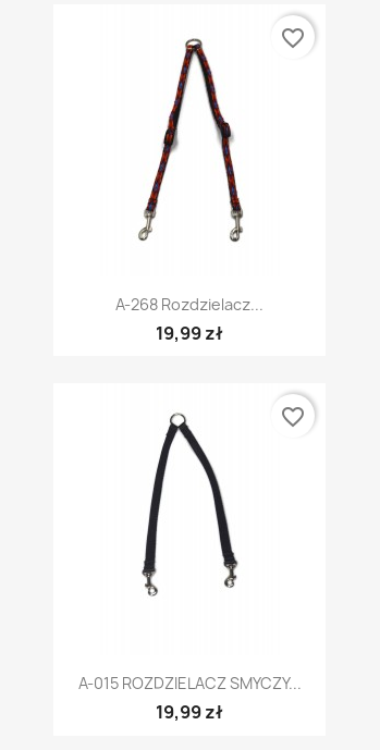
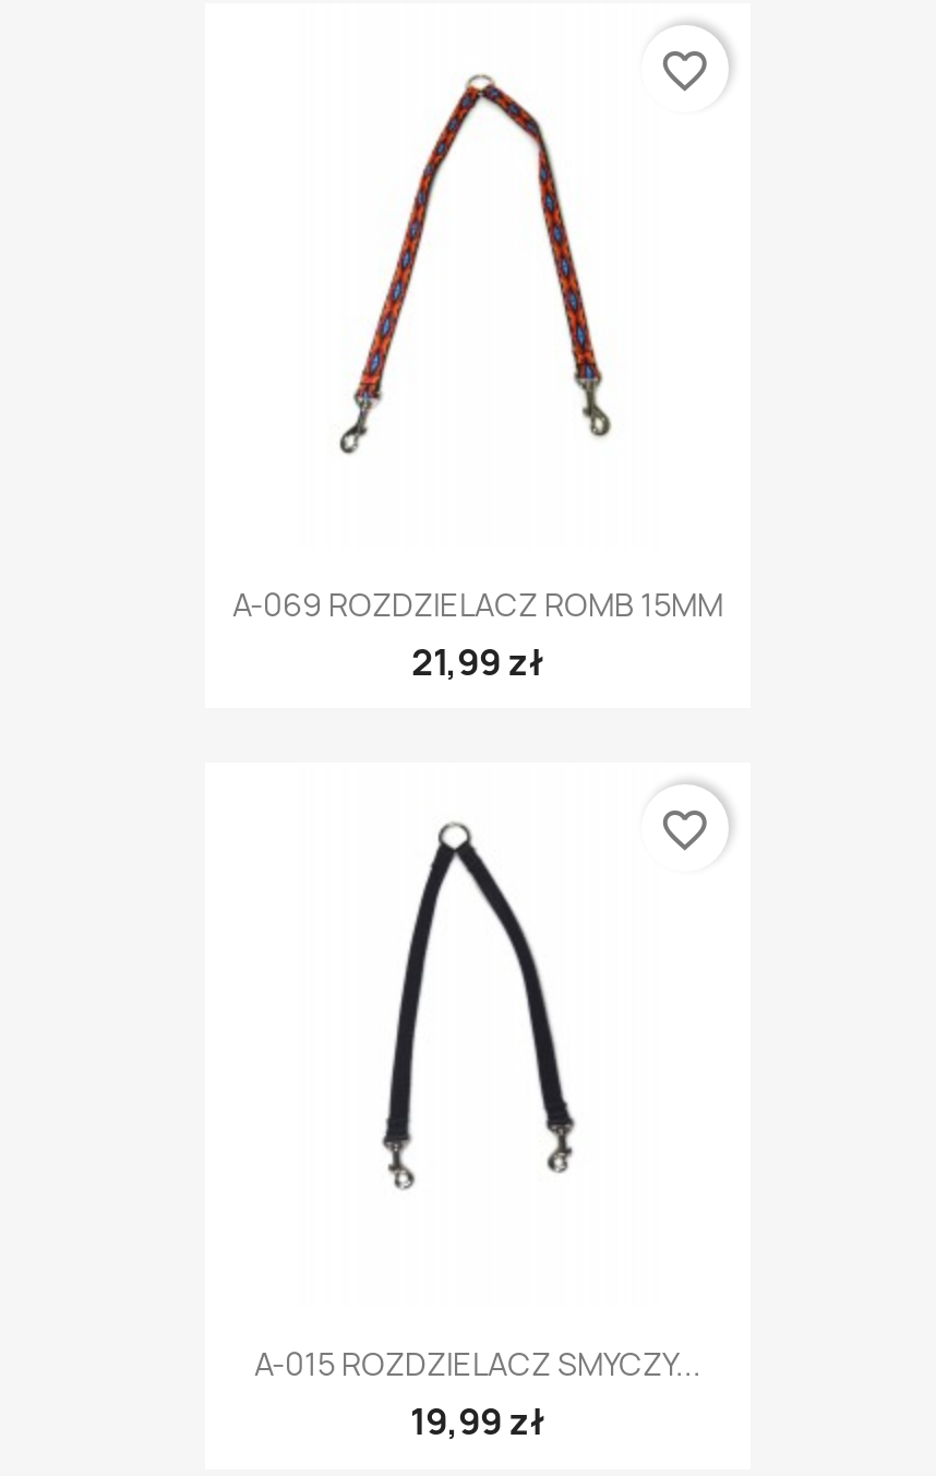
- [image]
+ [image]

- A-268 Rozdzielacz...
- 19,99 zł
+ A-069 ROZDZIELACZ ROMB 15MM
+ 21,99 zł
